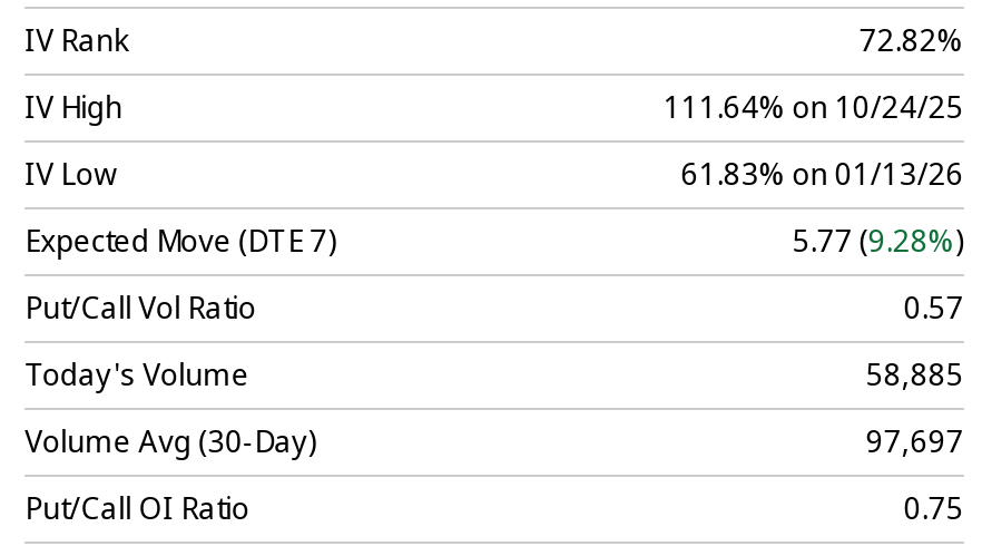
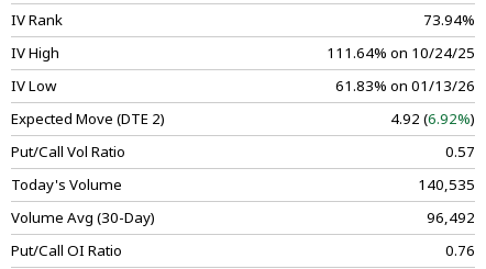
- 72.82%
+ 73.94%

- Expected Move (DTE 7)
+ Expected Move (DTE 2)

- 5.77 (9.28%)
+ 4.92 (6.92%)

- 58,885
+ 140,535

- 97,697
+ 96,492

- 0.75
+ 0.76
